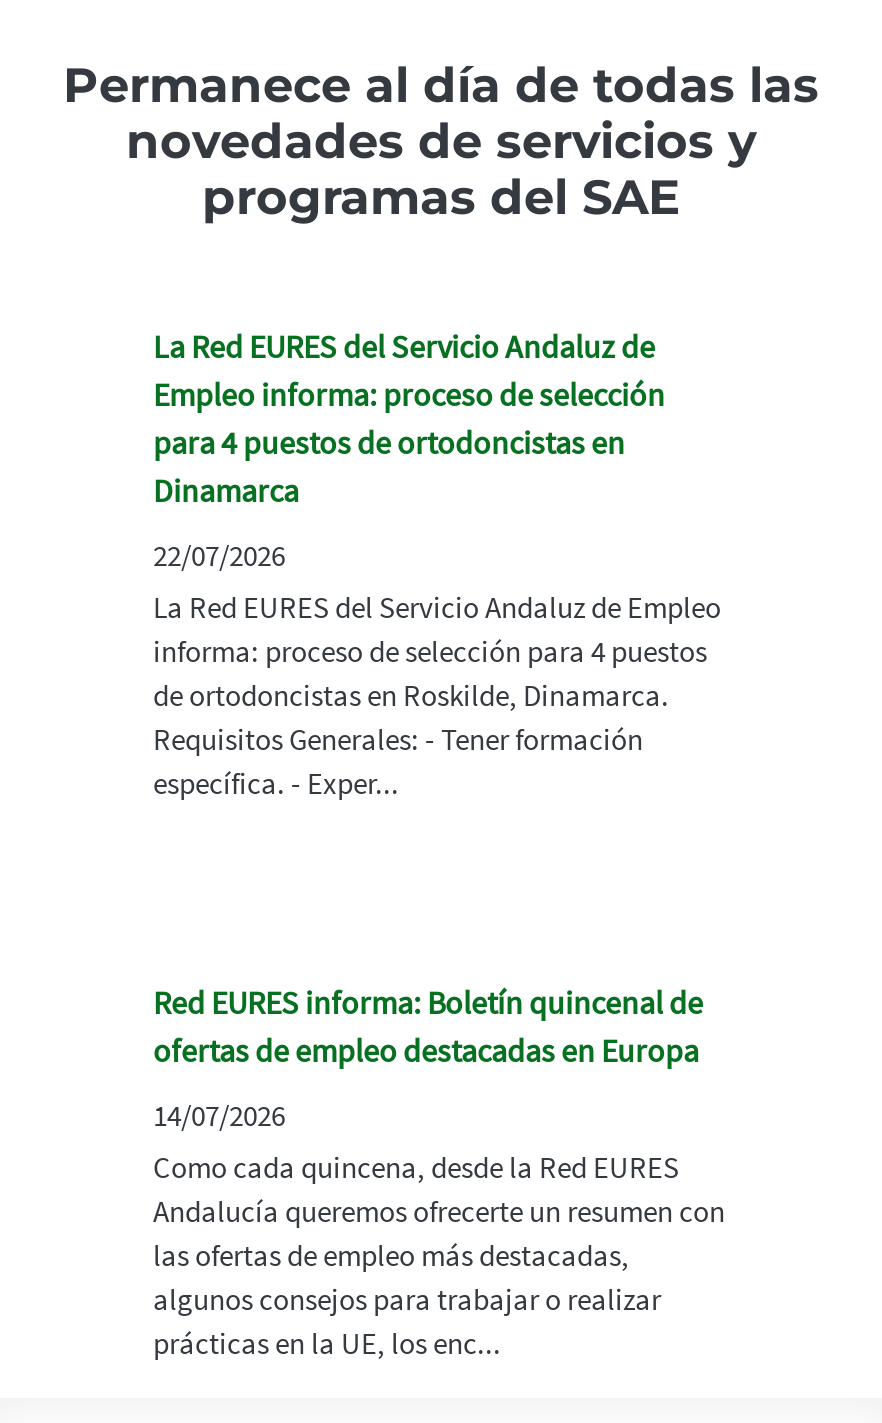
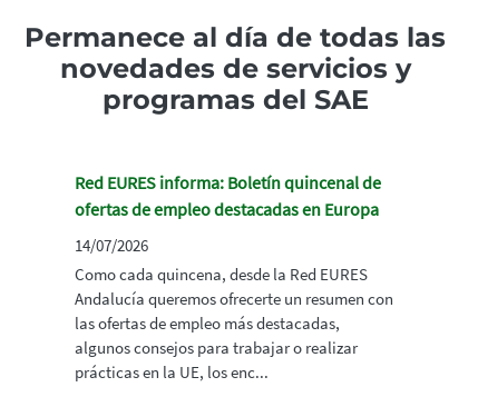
- La Red EURES del Servicio Andaluz de
- Empleo informa: proceso de selección
- para 4 puestos de ortodoncistas en
- Dinamarca
- 22/07/2026
- La Red EURES del Servicio Andaluz de Empleo
- informa: proceso de selección para 4 puestos
- de ortodoncistas en Roskilde, Dinamarca.
- Requisitos Generales: - Tener formación
- específica. - Exper...
